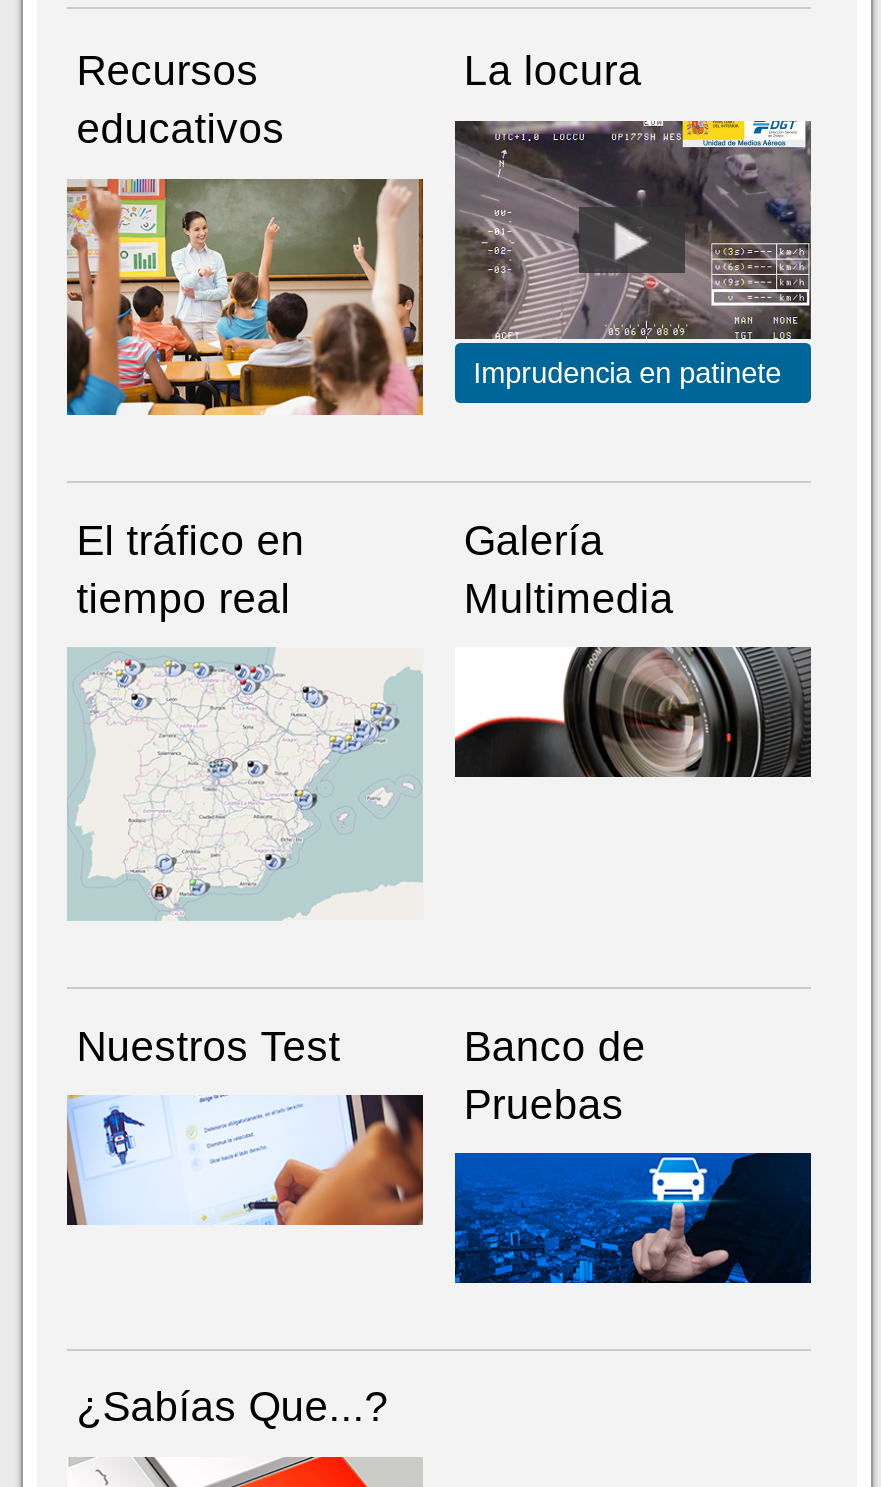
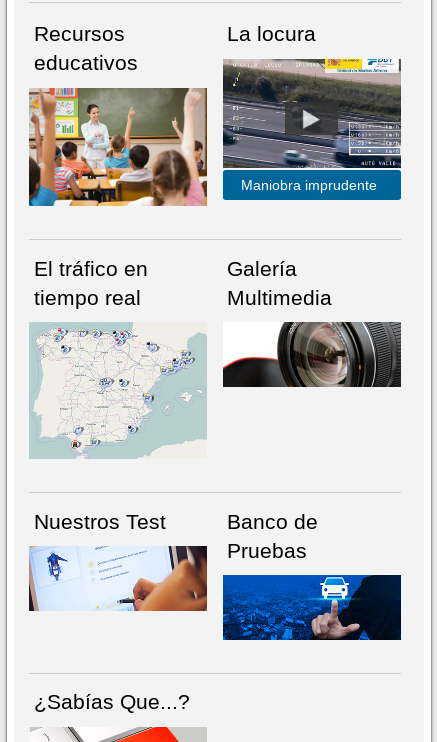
- [image]
- Imprudencia en patinete
+ [image]
+ Maniobra imprudente
